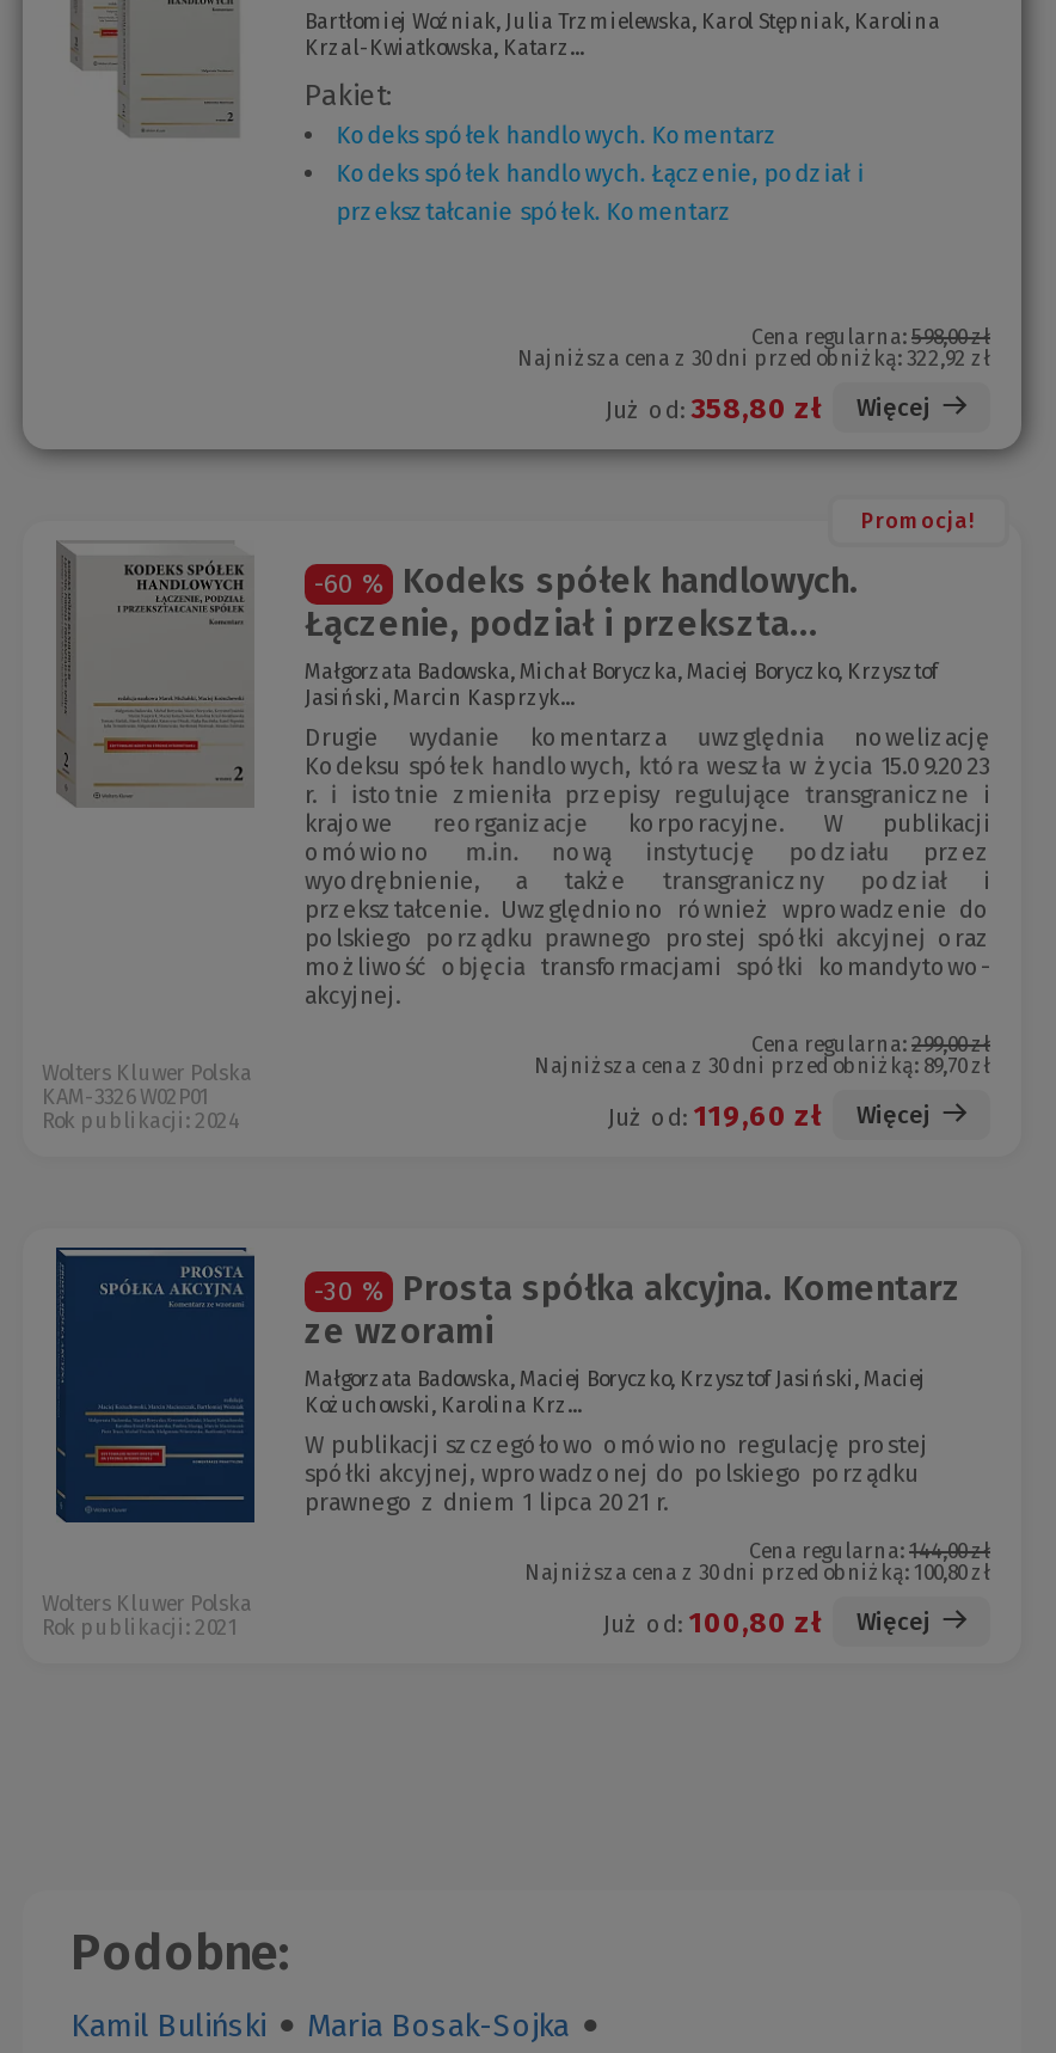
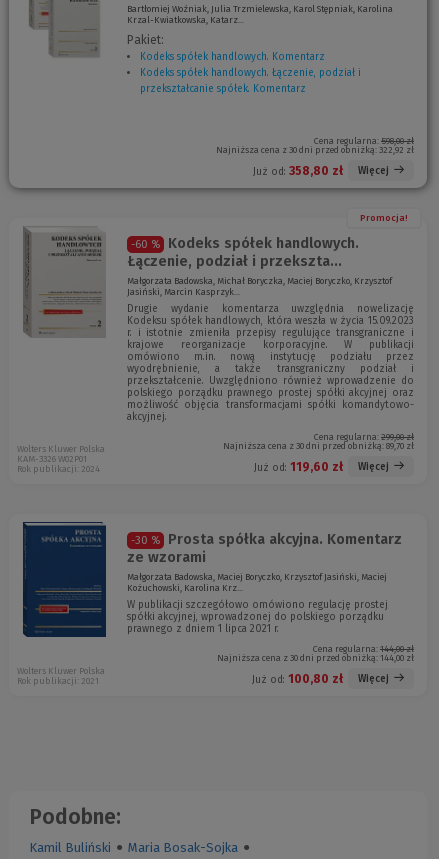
- Najniższa cena z 30 dni przed obniżką: 100,80 zł
+ Najniższa cena z 30 dni przed obniżką: 144,00 zł
